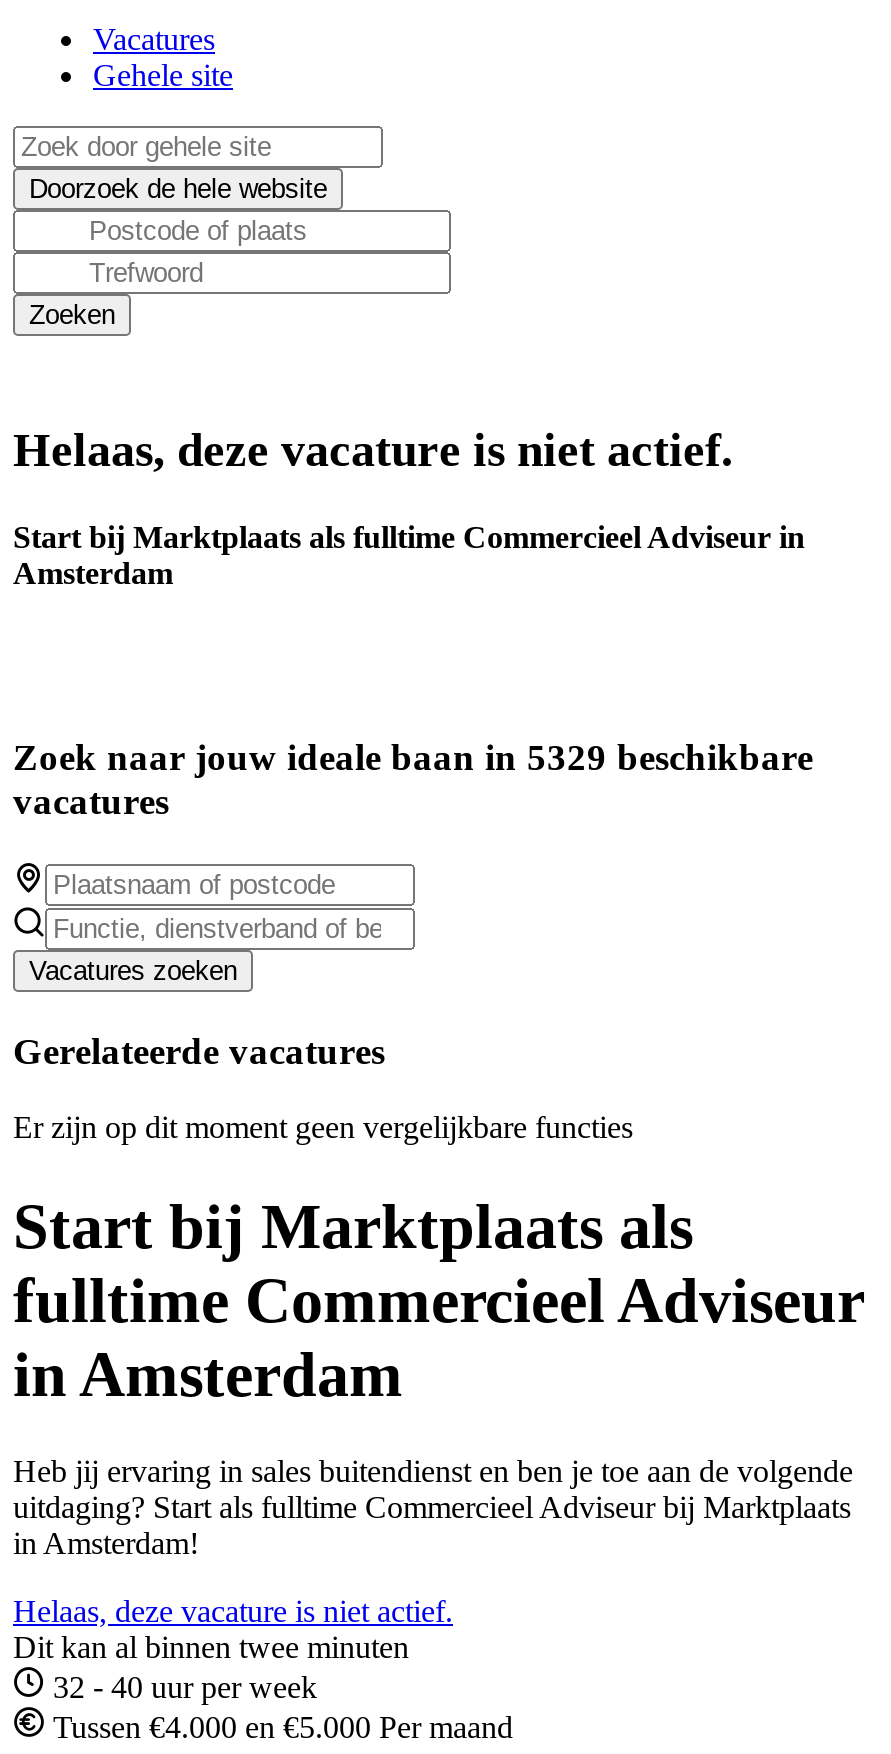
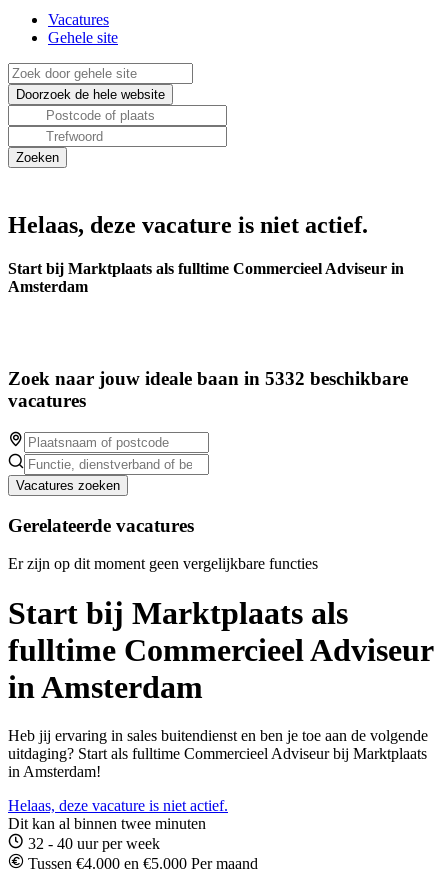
- Zoek naar jouw ideale baan in 5329 beschikbare
+ Zoek naar jouw ideale baan in 5332 beschikbare
